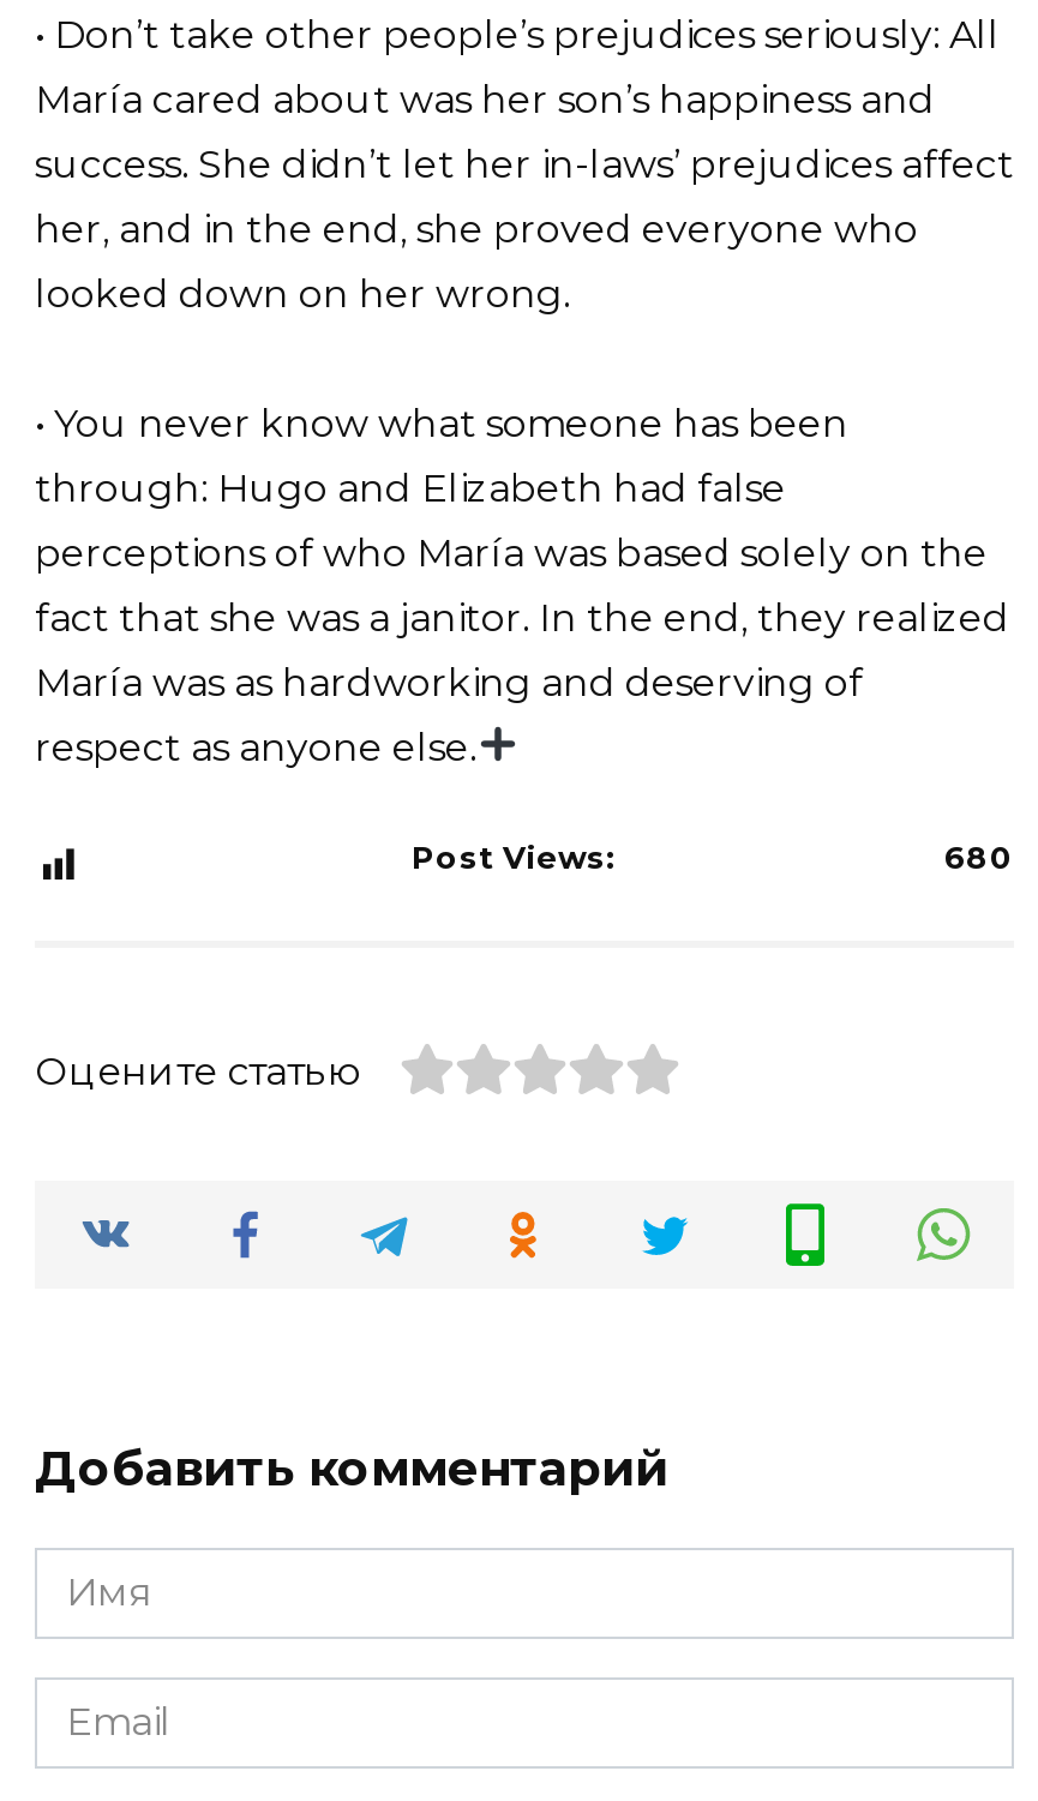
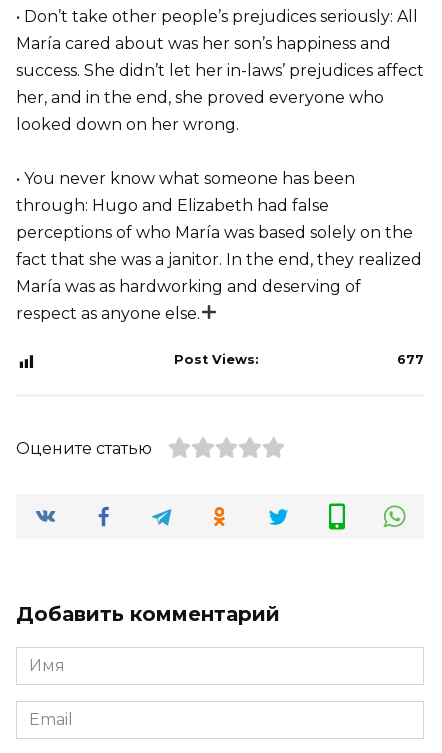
- 680
+ 677
